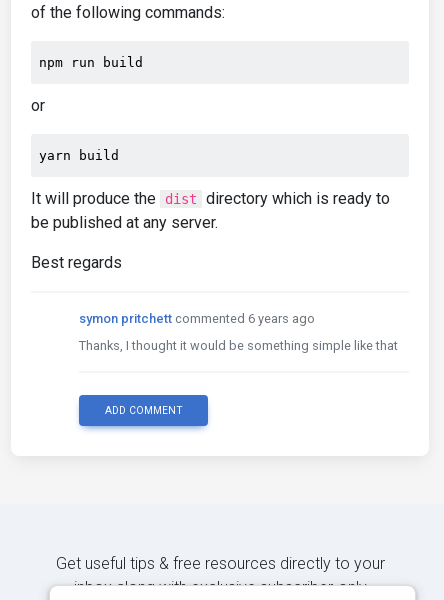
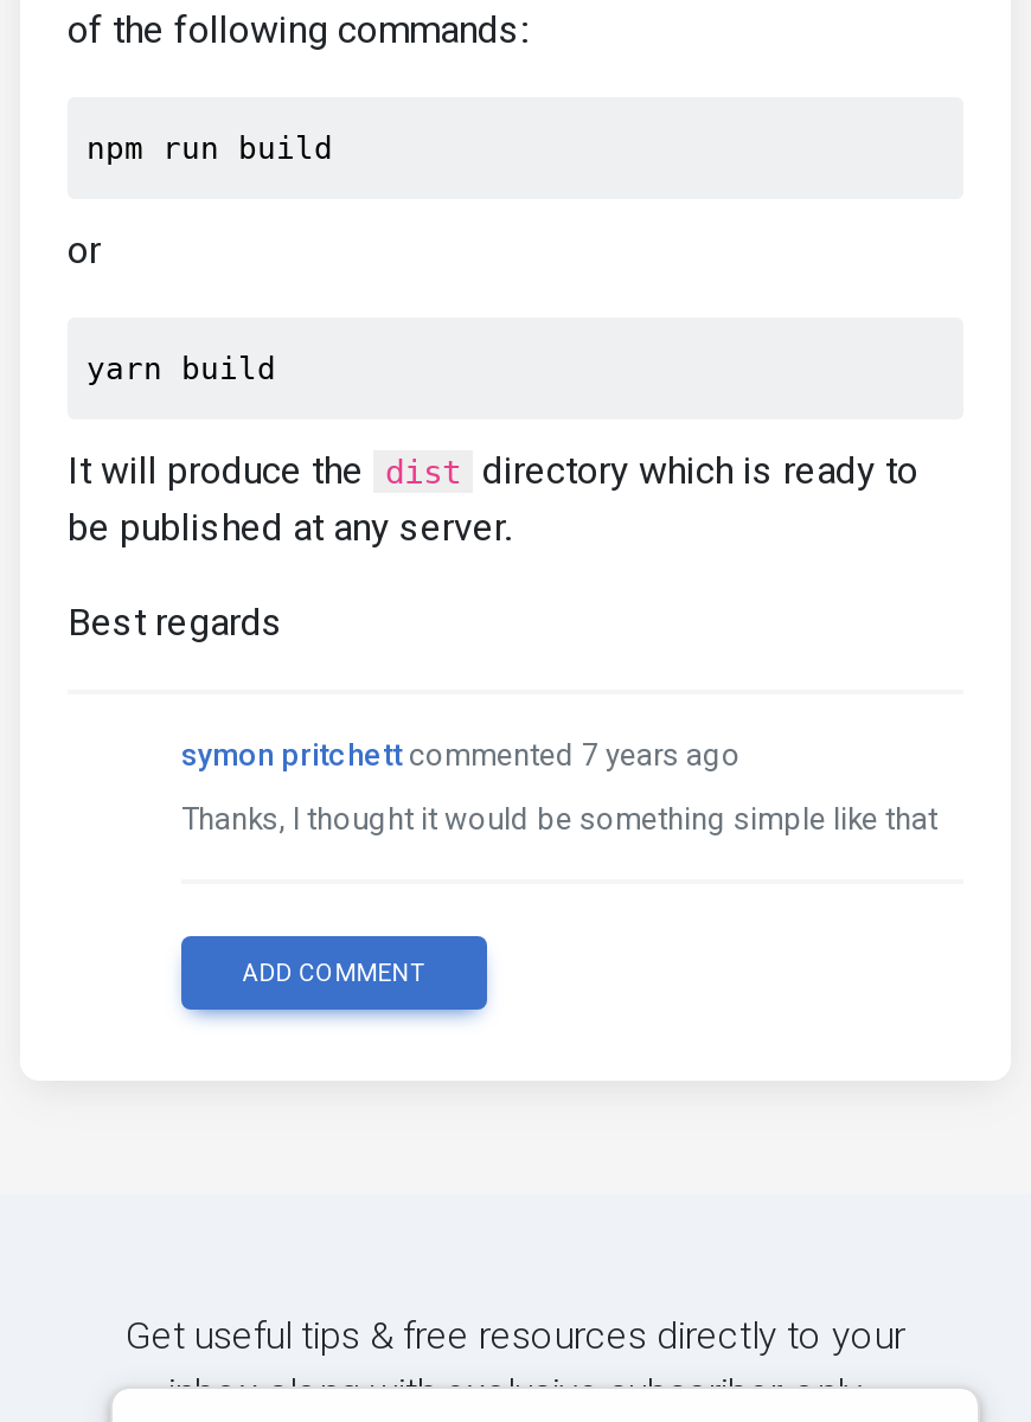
- symon pritchett commented 6 years ago
+ symon pritchett commented 7 years ago
